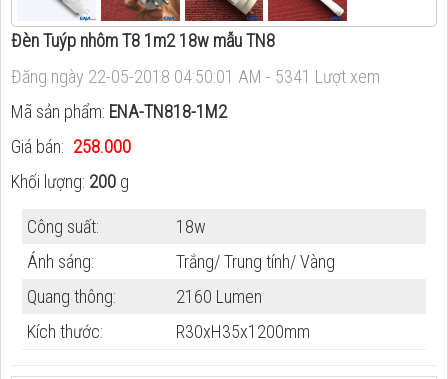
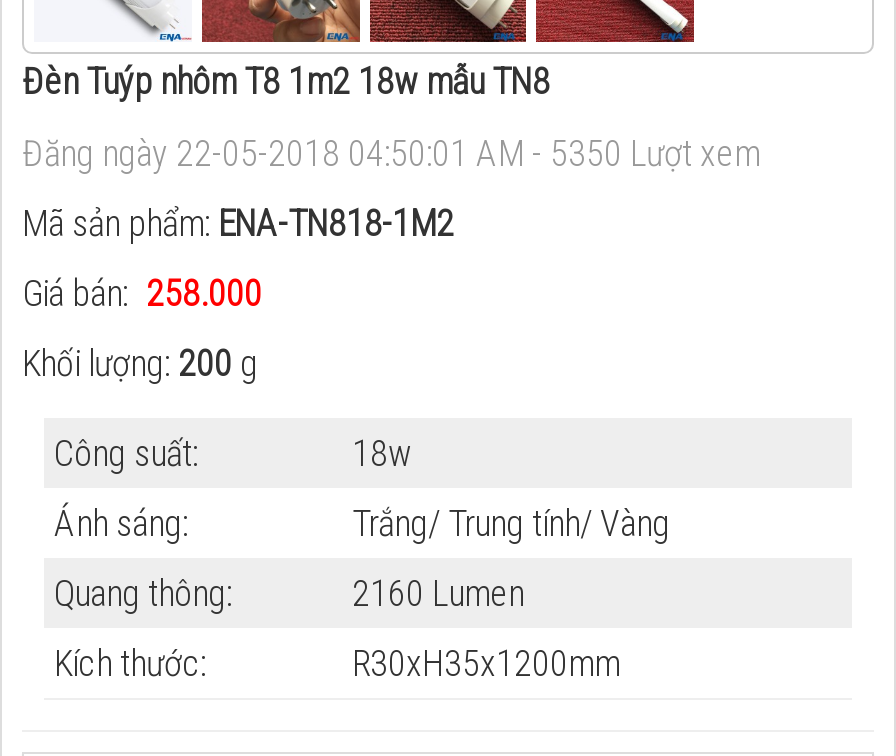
- Đăng ngày 22-05-2018 04:50:01 AM - 5341 Lượt xem
+ Đăng ngày 22-05-2018 04:50:01 AM - 5350 Lượt xem
